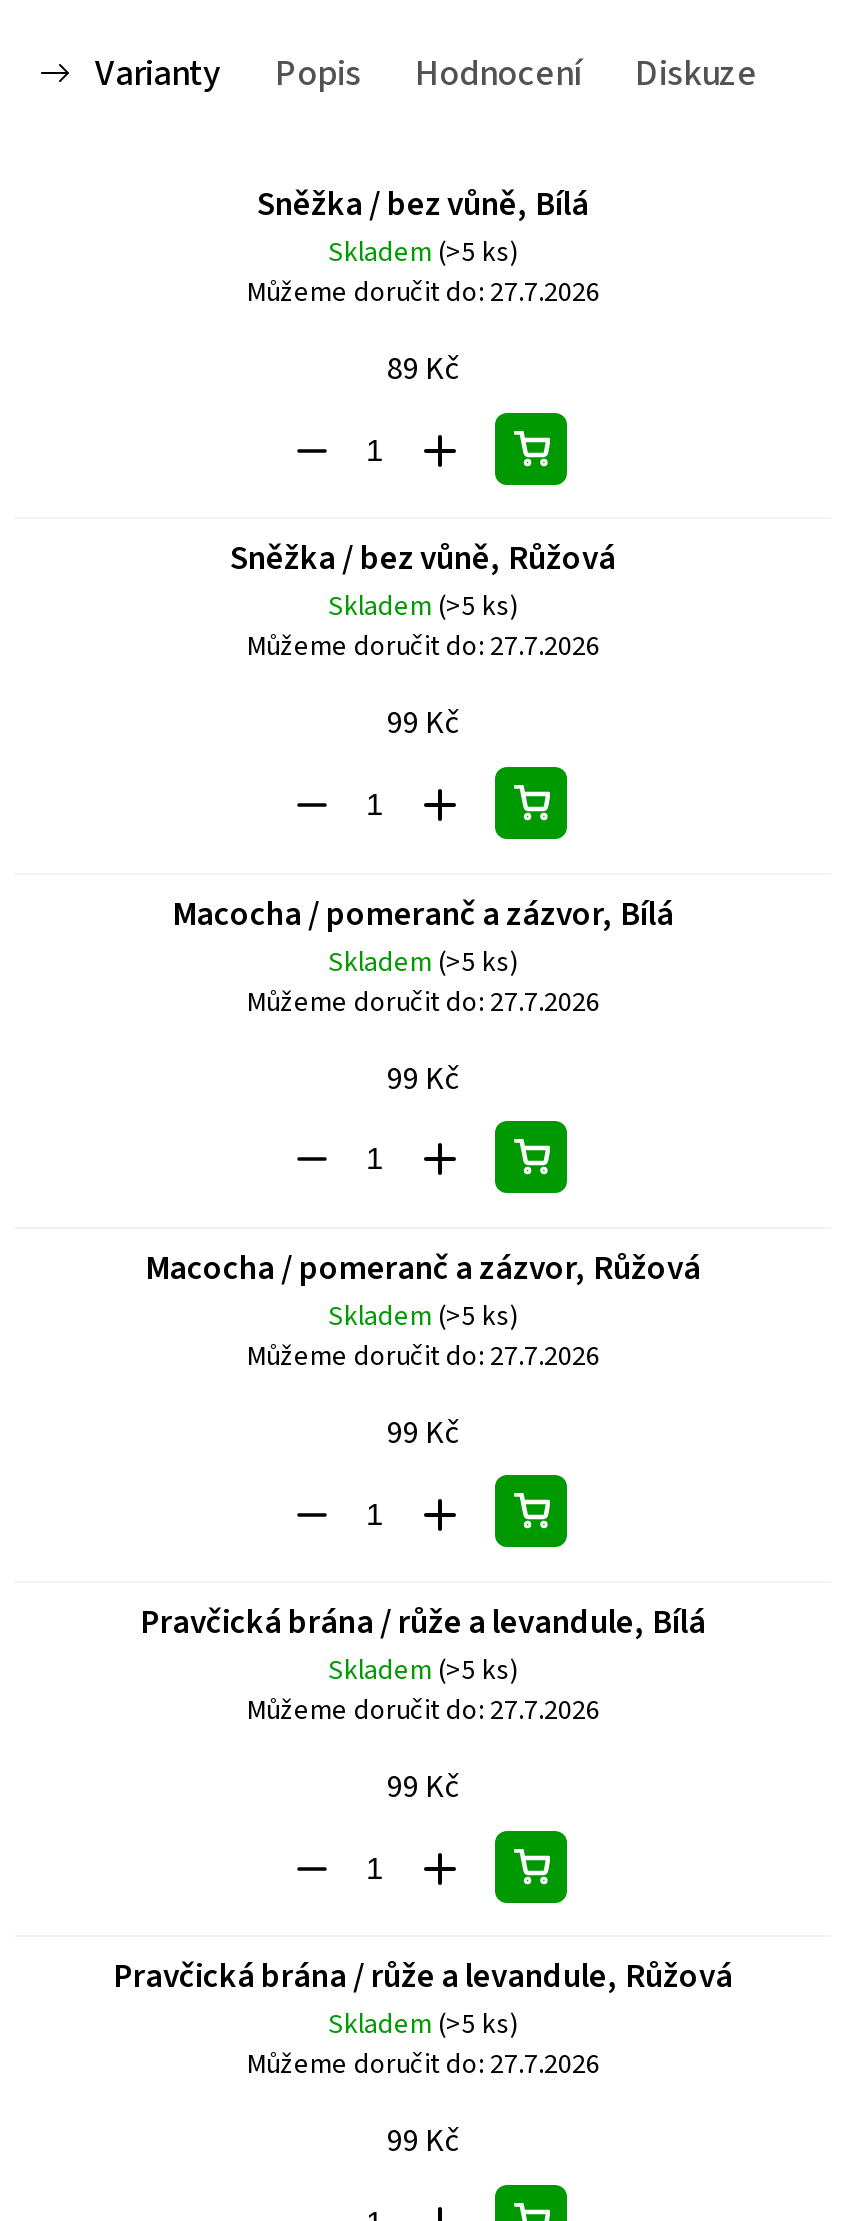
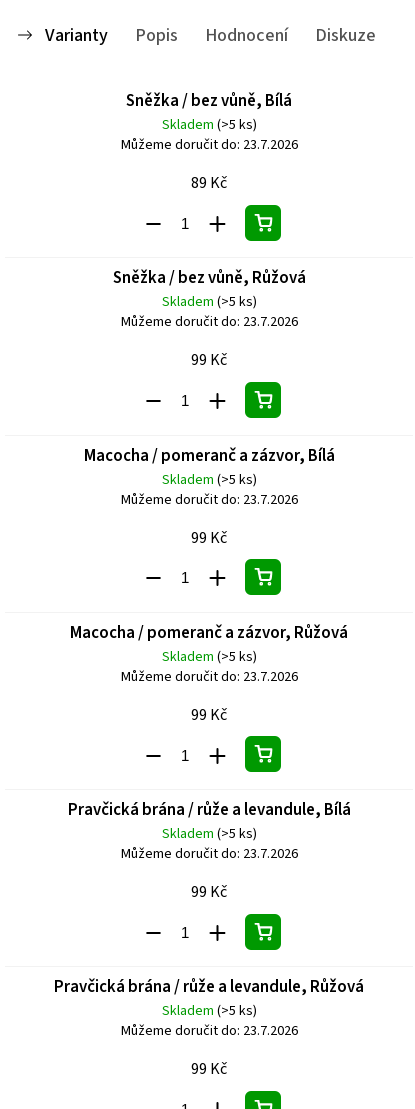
- Můžeme doručit do: 27.7.2026
+ Můžeme doručit do: 23.7.2026

- Můžeme doručit do: 27.7.2026
+ Můžeme doručit do: 23.7.2026

- Můžeme doručit do: 27.7.2026
+ Můžeme doručit do: 23.7.2026

- Můžeme doručit do: 27.7.2026
+ Můžeme doručit do: 23.7.2026

- Můžeme doručit do: 27.7.2026
+ Můžeme doručit do: 23.7.2026

- Můžeme doručit do: 27.7.2026
+ Můžeme doručit do: 23.7.2026
